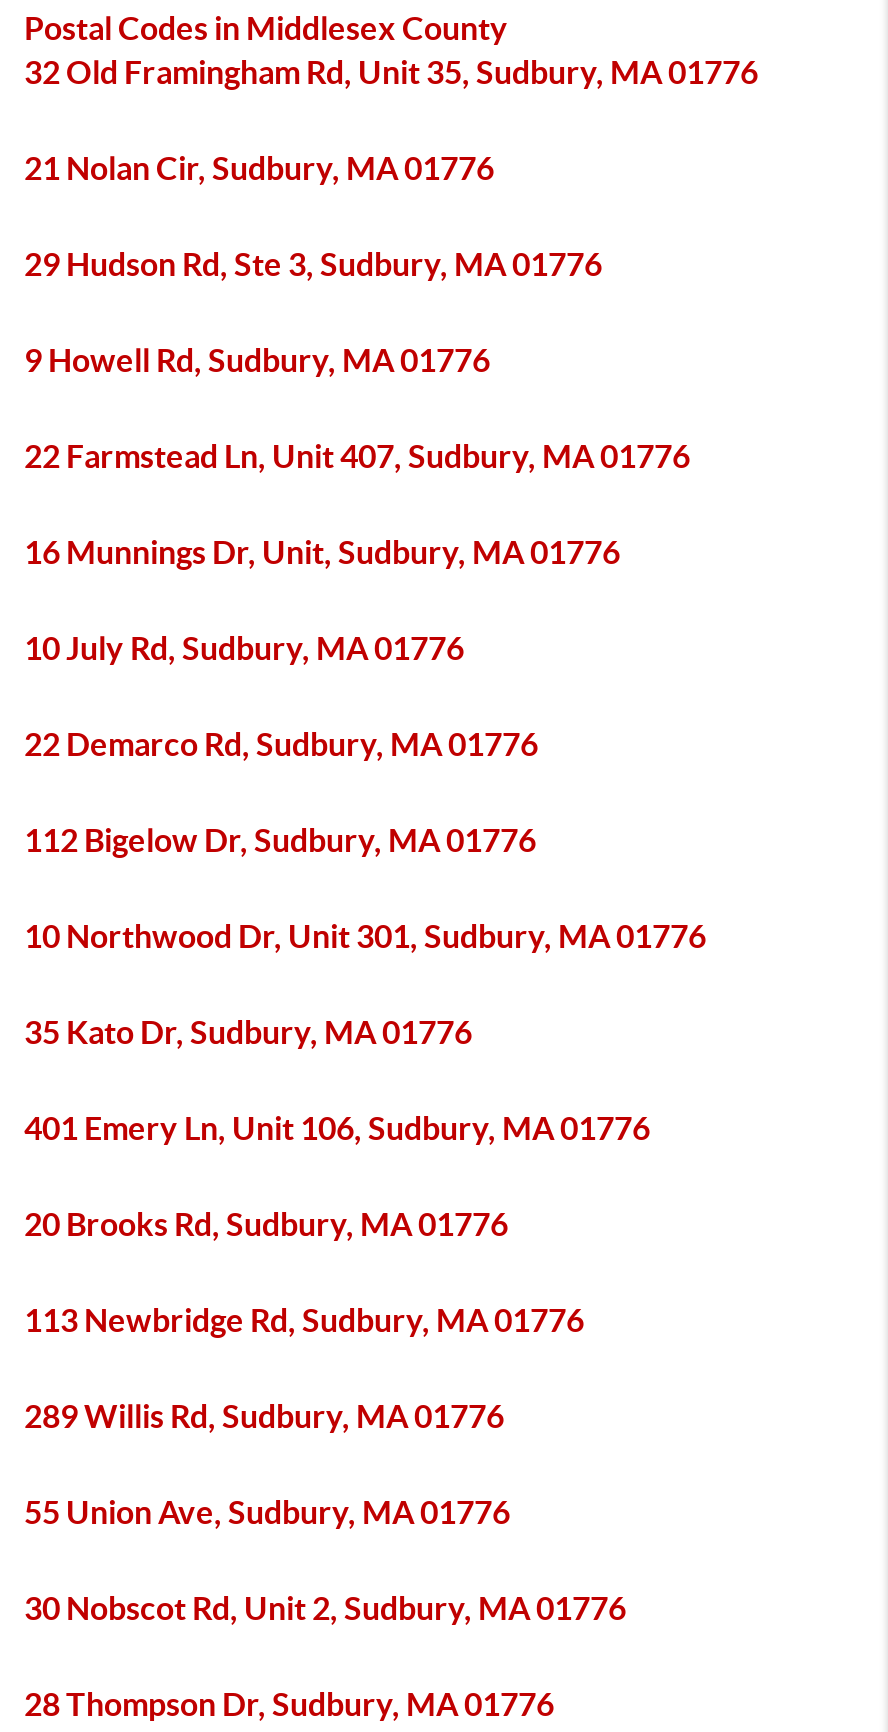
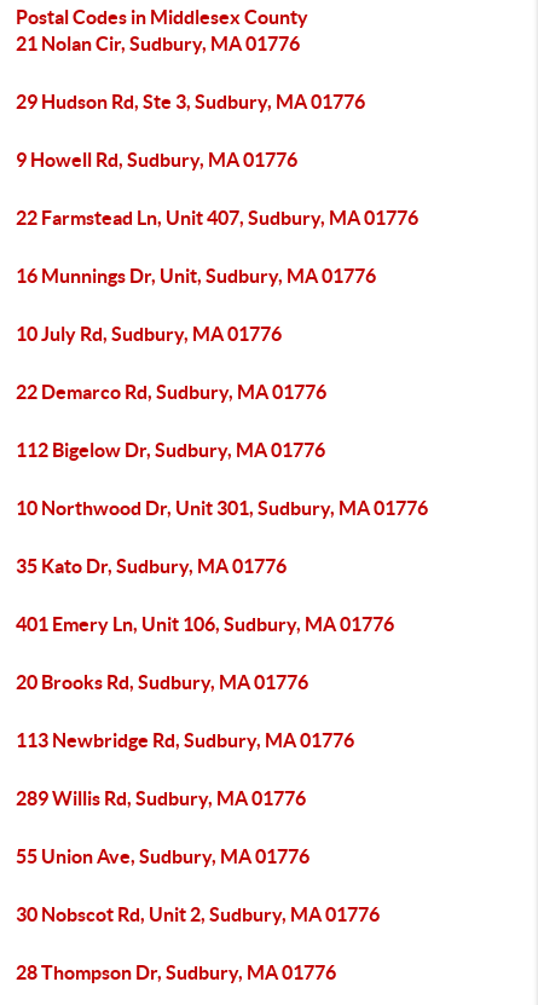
- 32 Old Framingham Rd, Unit 35, Sudbury, MA 01776
